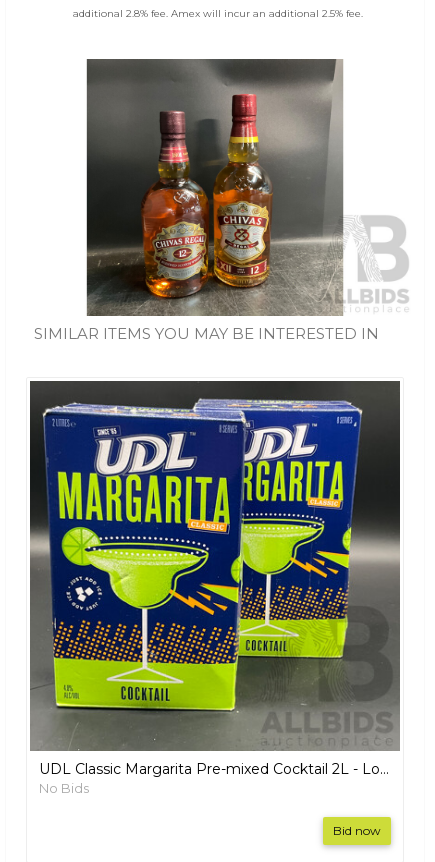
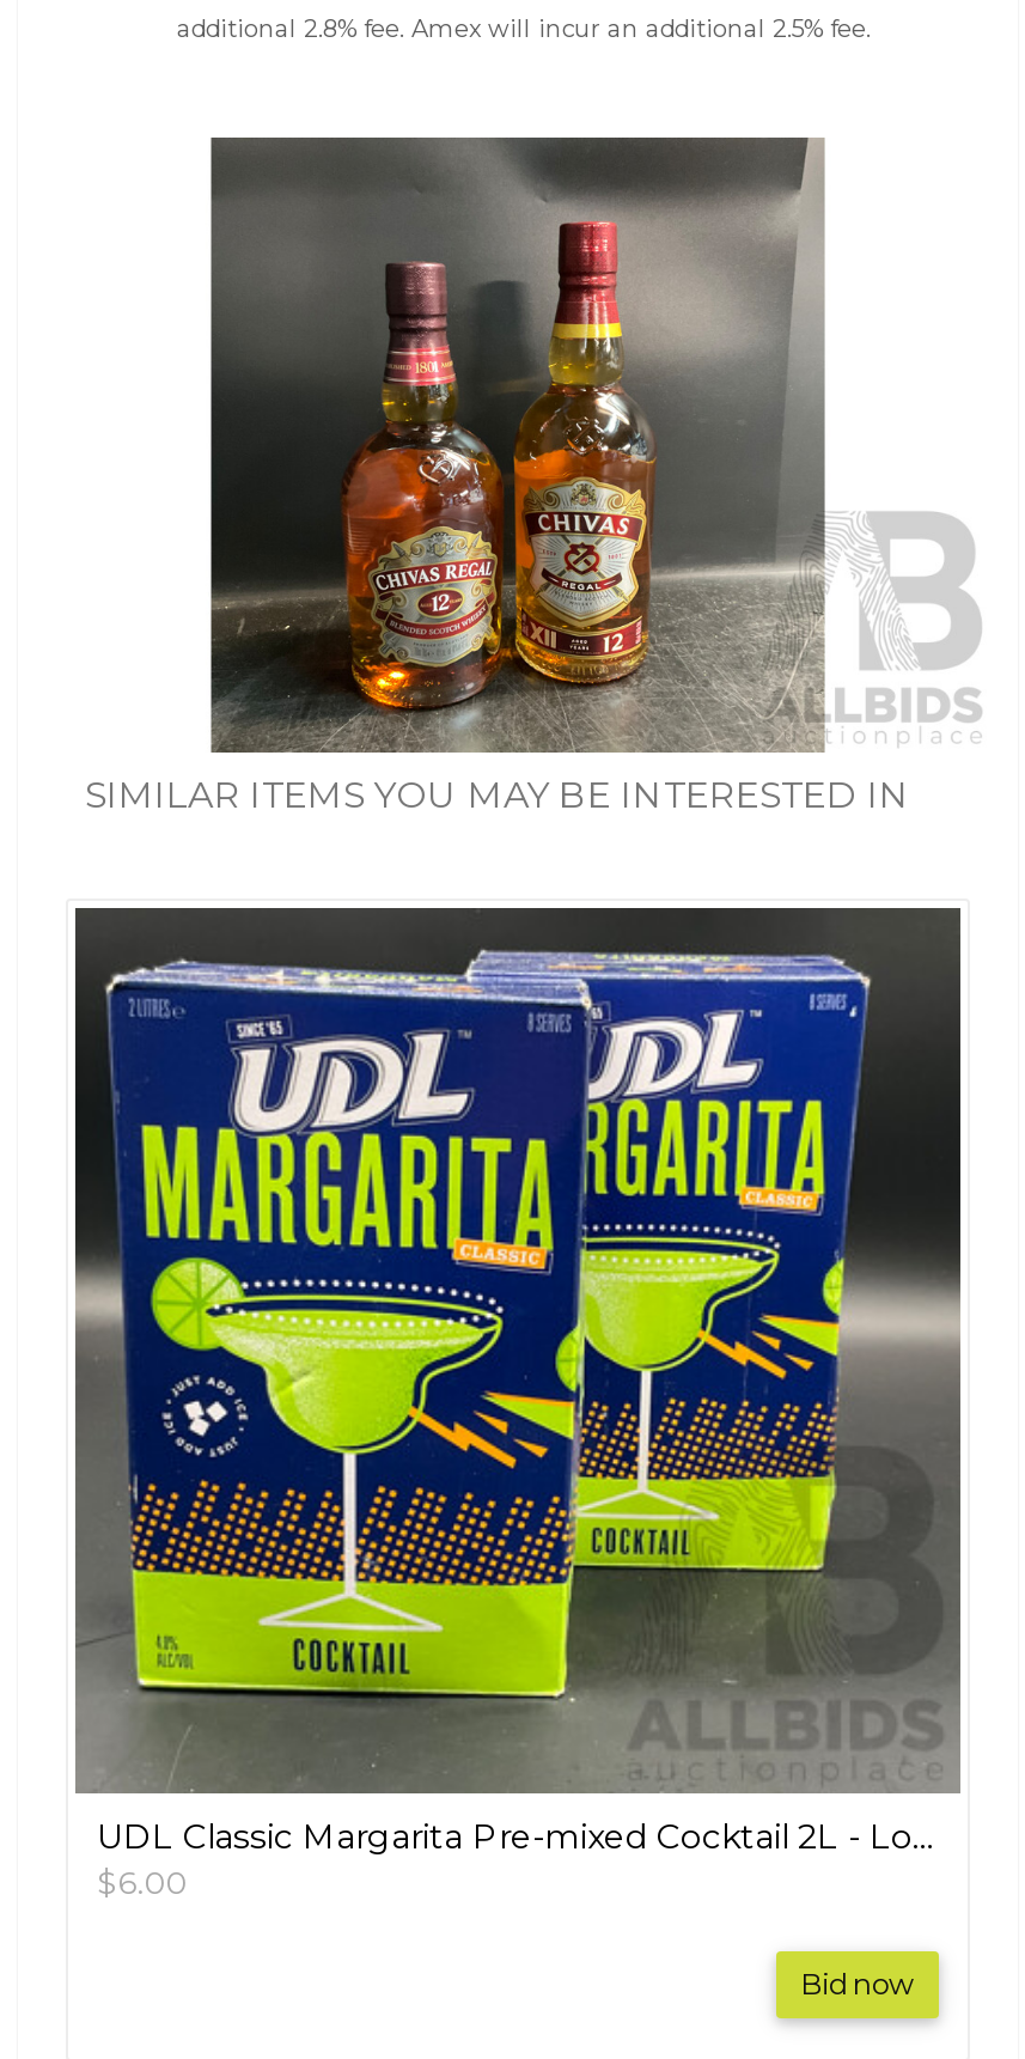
- No Bids
+ $6.00
